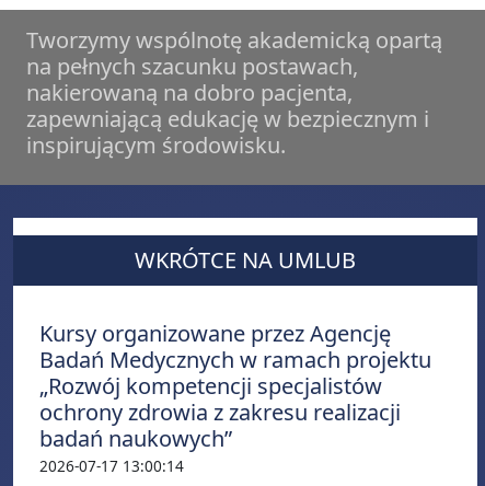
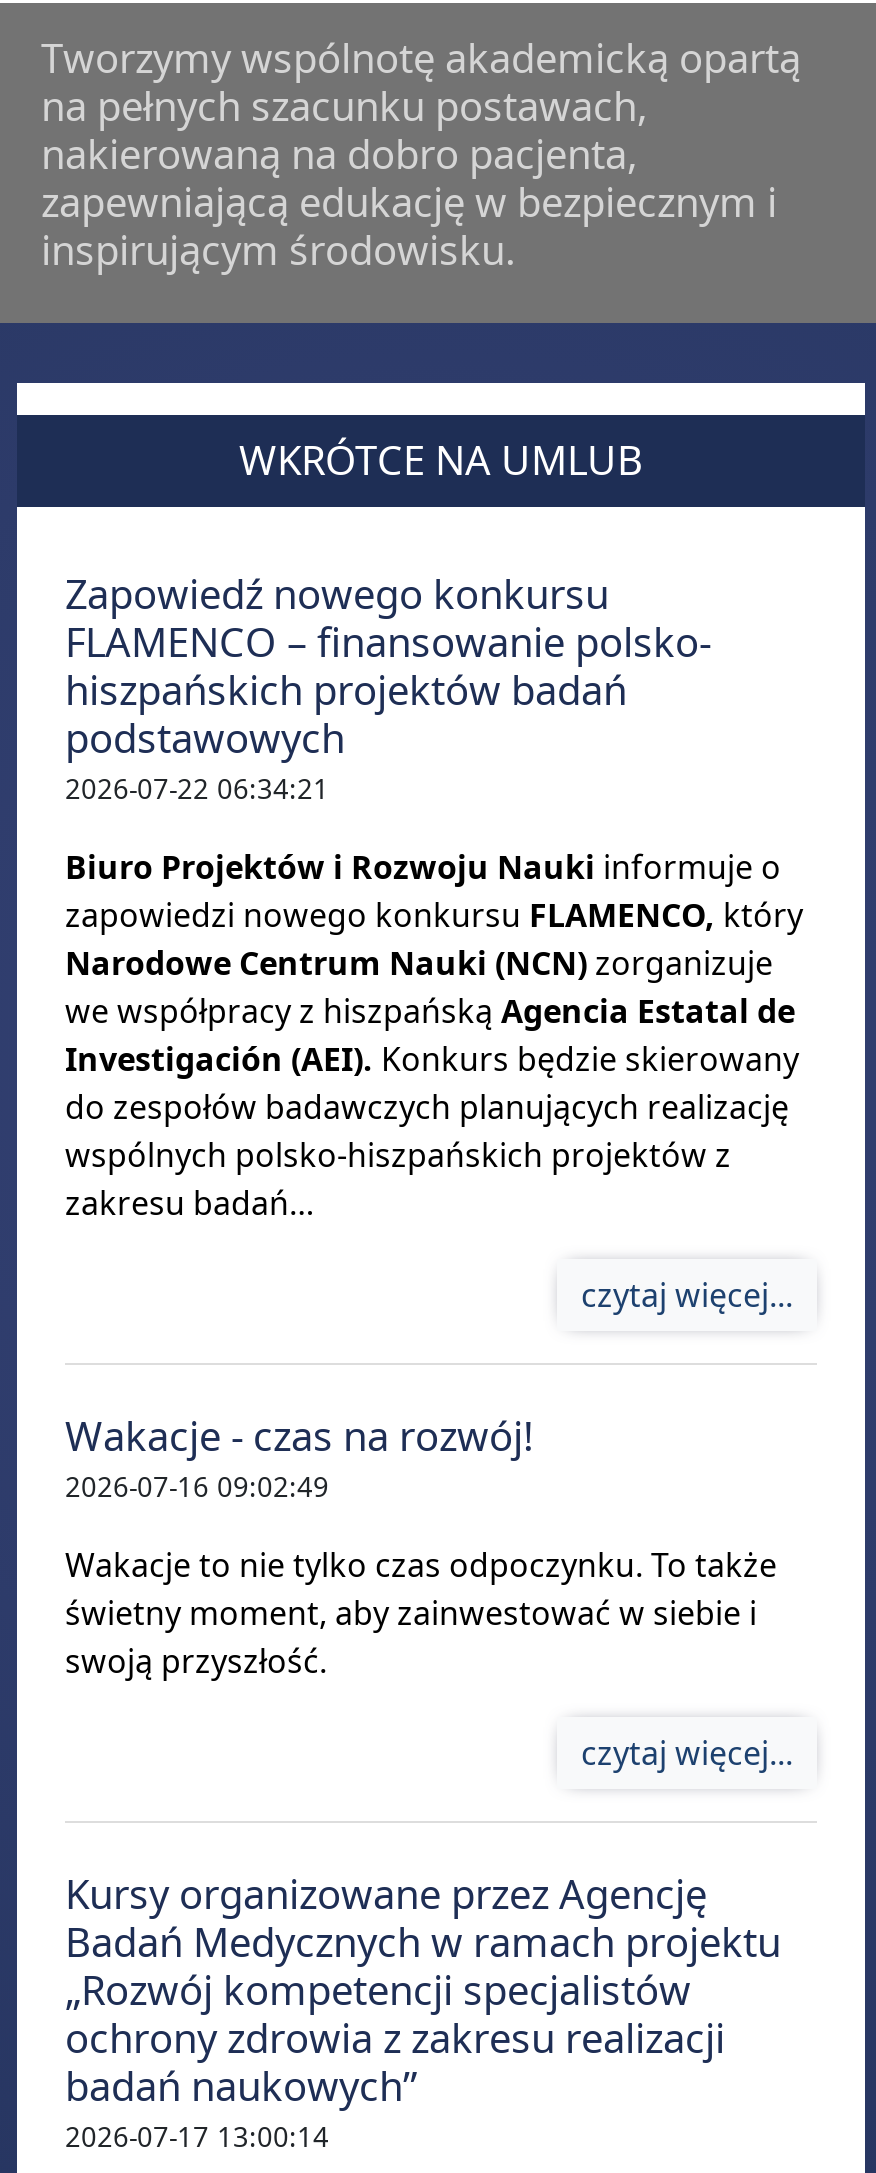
+ Zapowiedź nowego konkursu
+ FLAMENCO – finansowanie polsko-
+ hiszpańskich projektów badań
+ podstawowych
+ 2026-07-22 06:34:21
+ Biuro Projektów i Rozwoju Nauki informuje o
+ zapowiedzi nowego konkursu FLAMENCO, który
+ Narodowe Centrum Nauki (NCN) zorganizuje
+ we współpracy z hiszpańską Agencia Estatal de
+ Investigación (AEI). Konkurs będzie skierowany
+ do zespołów badawczych planujących realizację
+ wspólnych polsko-hiszpańskich projektów z
+ zakresu badań…
+ czytaj więcej...
+ Wakacje - czas na rozwój!
+ 2026-07-16 09:02:49
+ Wakacje to nie tylko czas odpoczynku. To także
+ świetny moment, aby zainwestować w siebie i
+ swoją przyszłość.
+ czytaj więcej...
